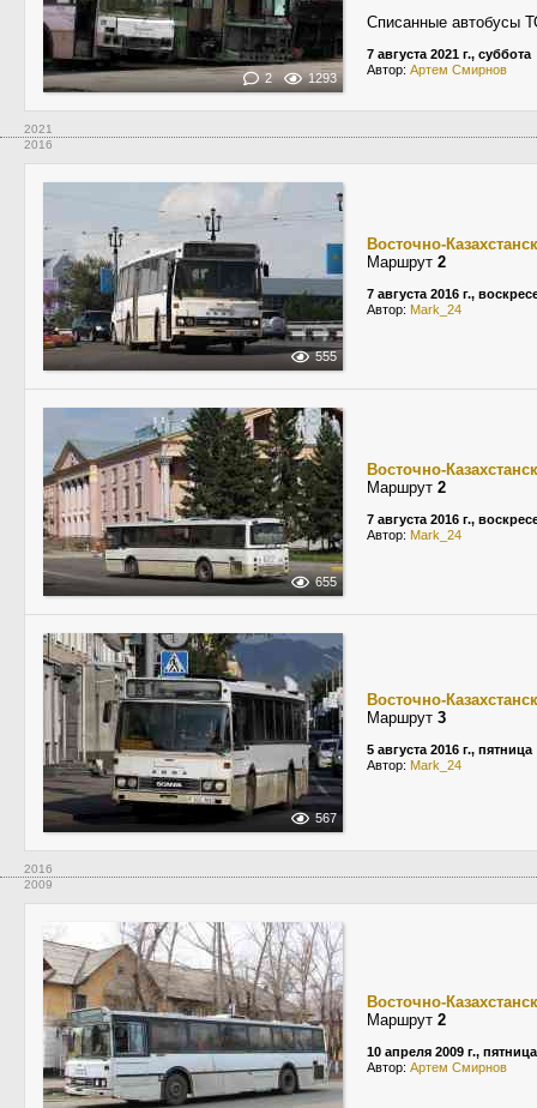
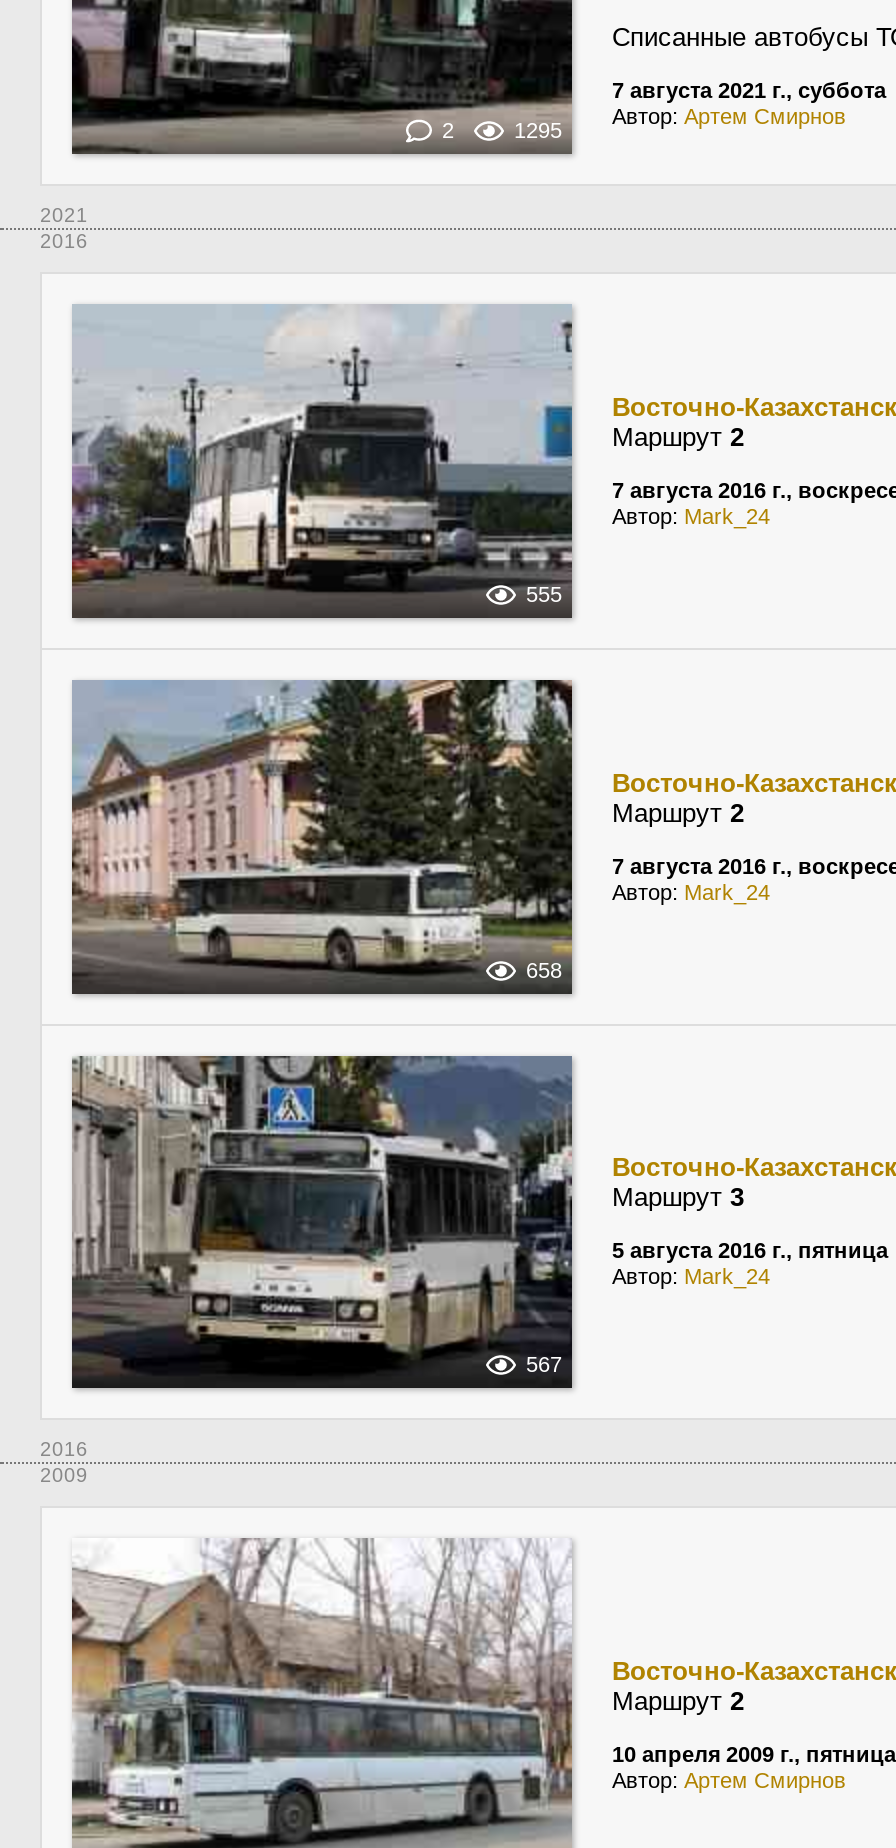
- 1293
+ 1295

- 655
+ 658
